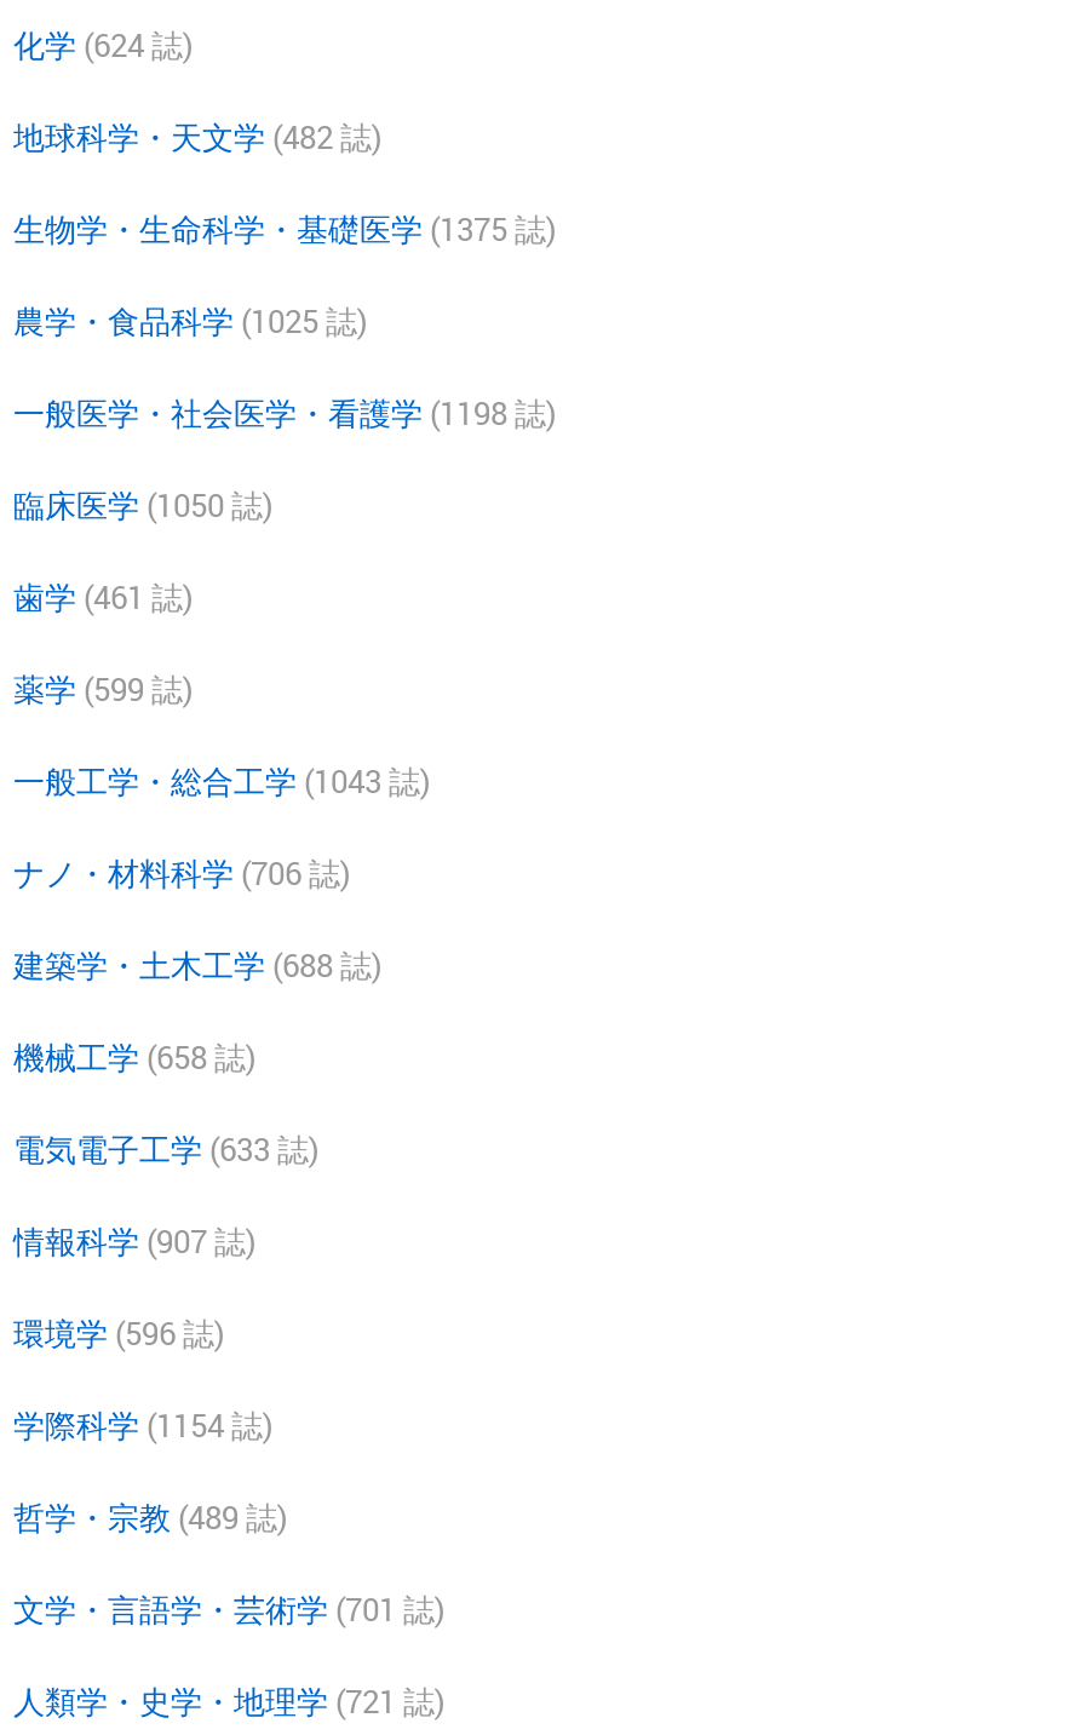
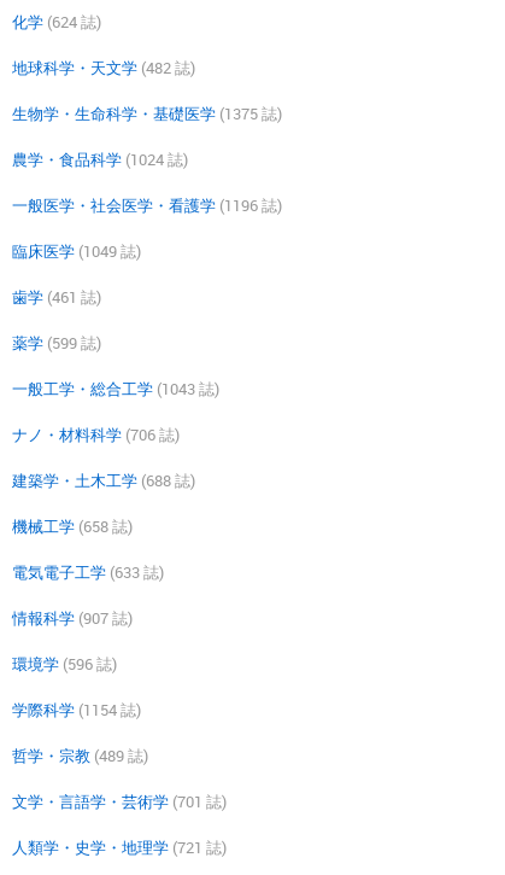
- 農学・食品科学 (1025 誌)
+ 農学・食品科学 (1024 誌)

- 一般医学・社会医学・看護学 (1198 誌)
+ 一般医学・社会医学・看護学 (1196 誌)

- 臨床医学 (1050 誌)
+ 臨床医学 (1049 誌)
